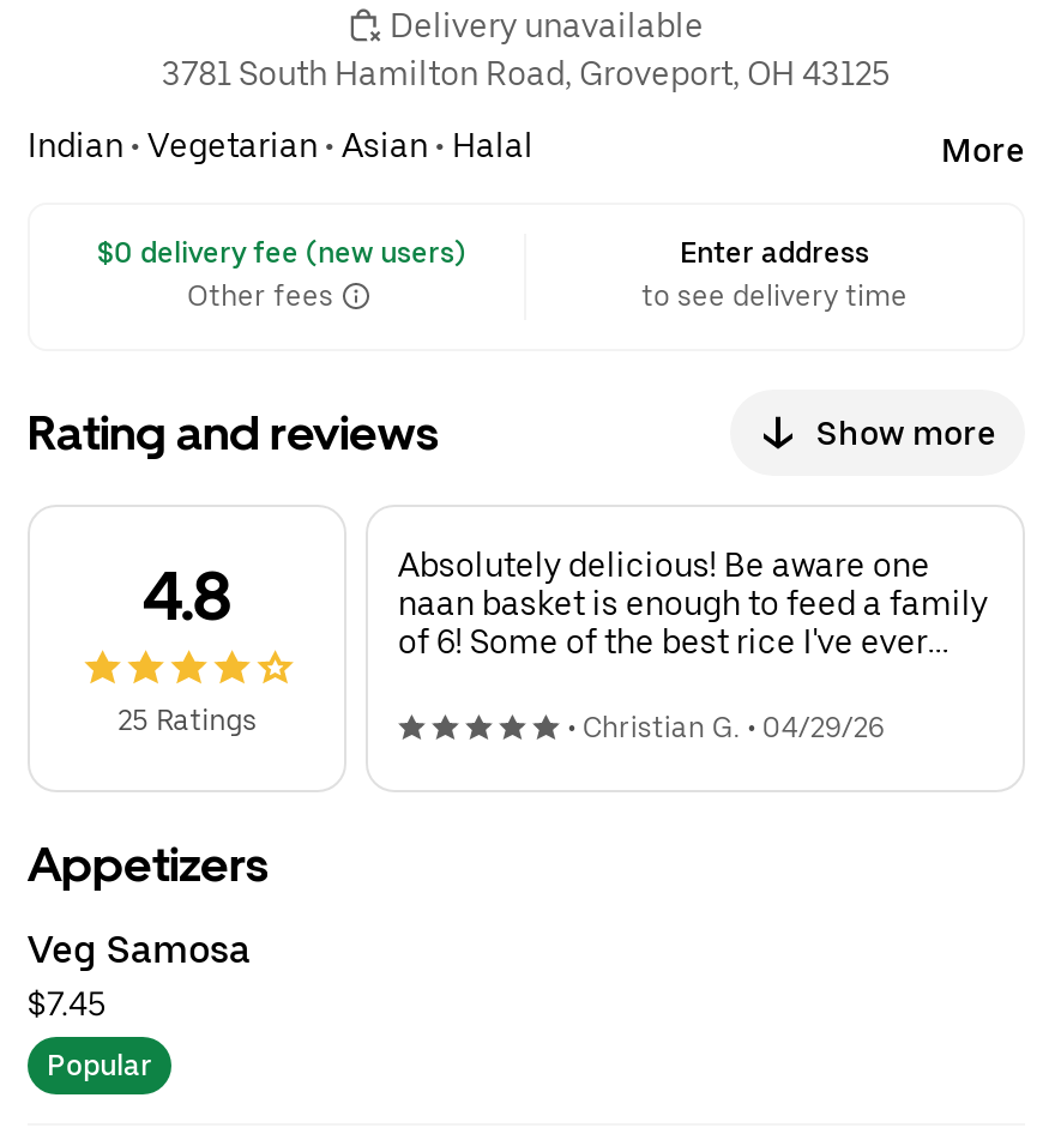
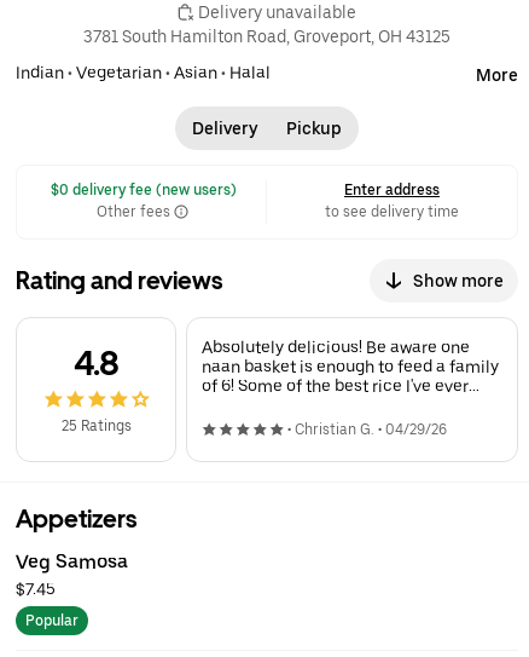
+ Delivery
+ Pickup
